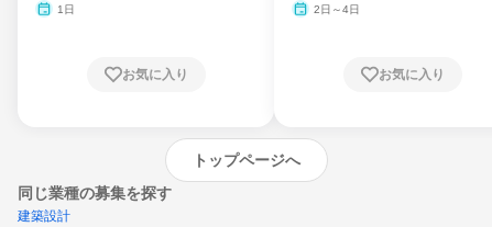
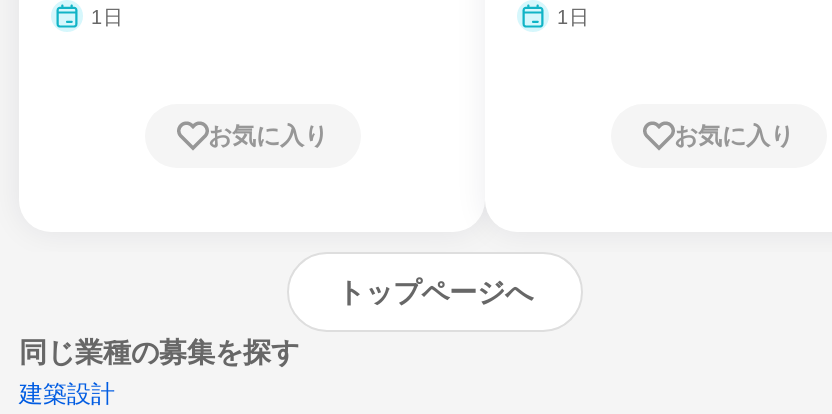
- 2日～4日
+ 1日
